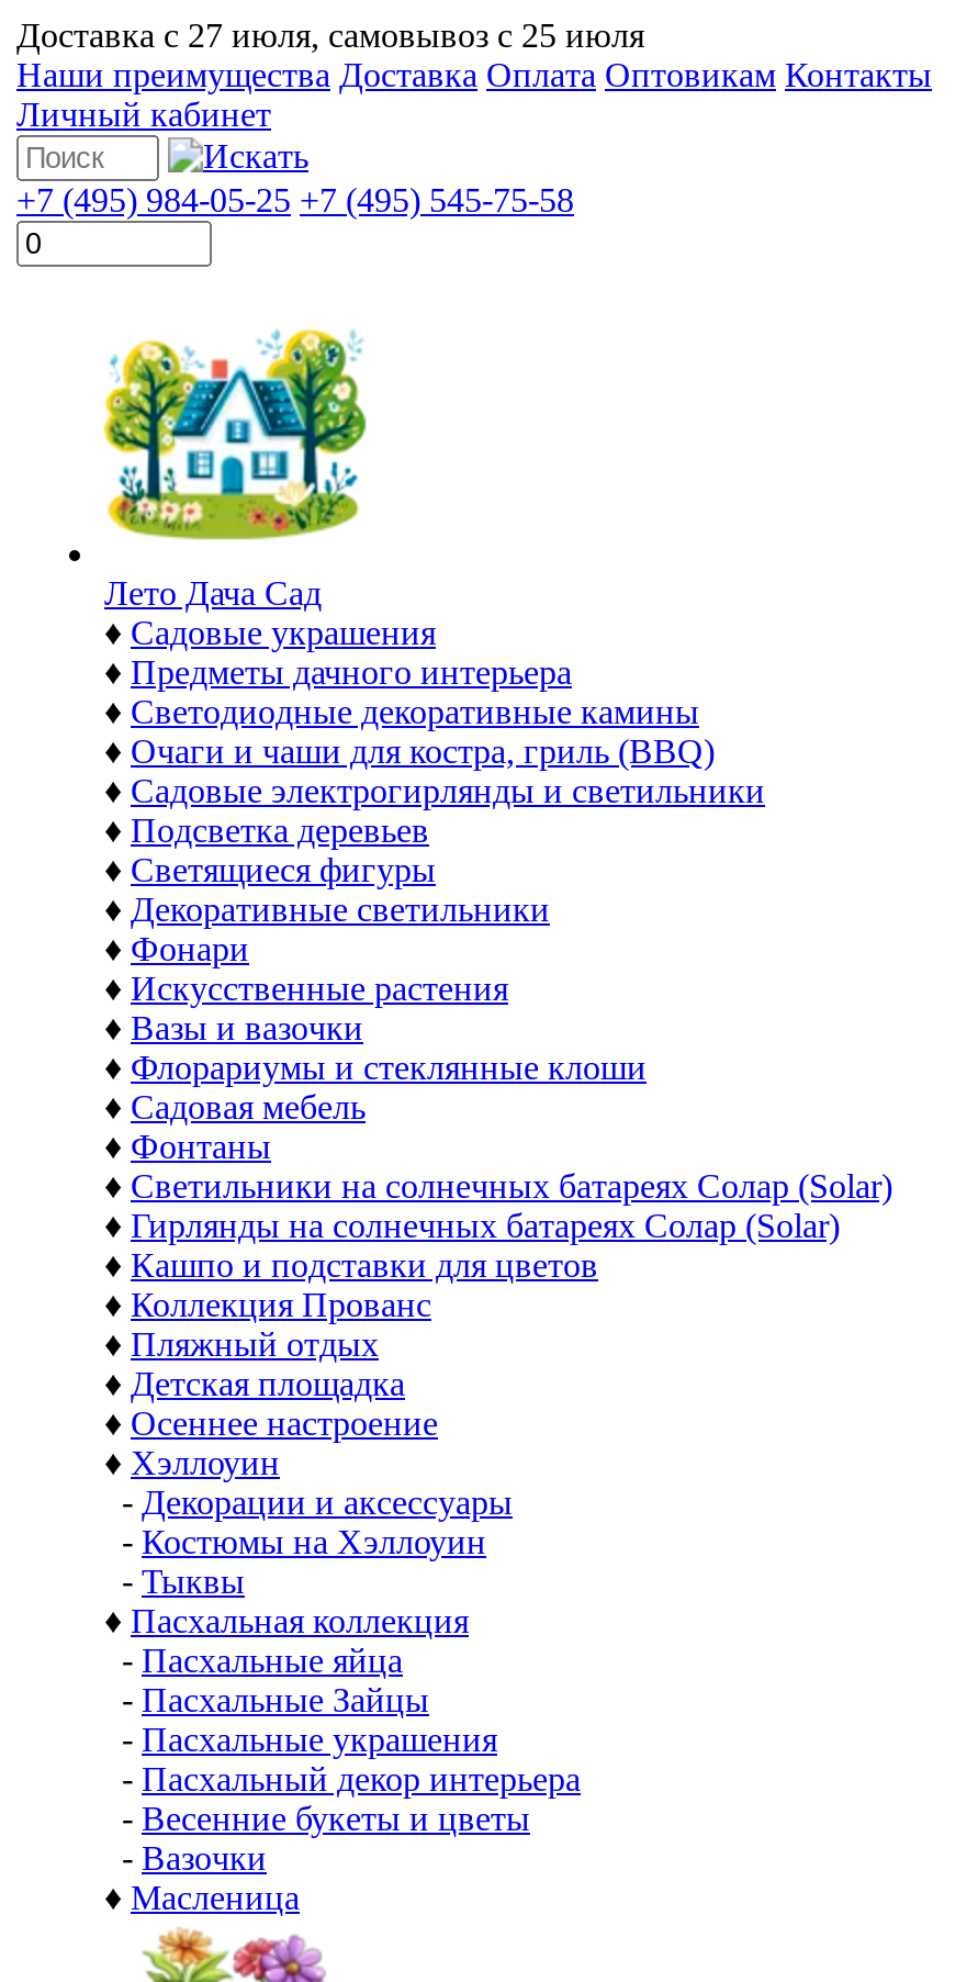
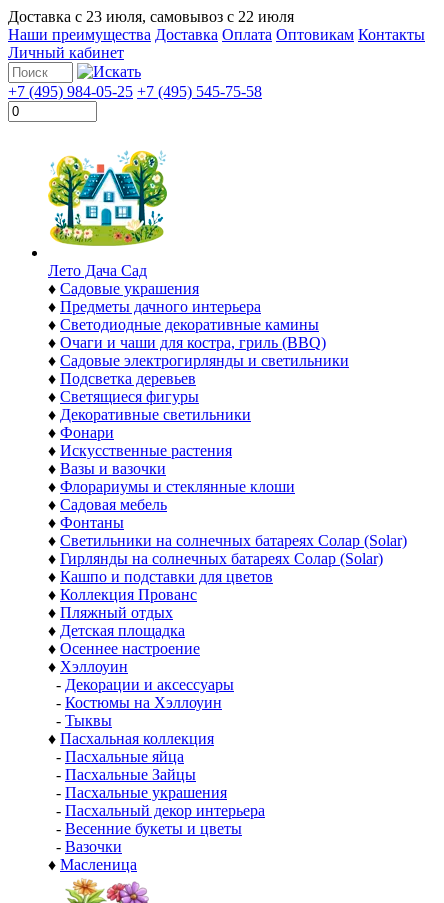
- Доставка с 27 июля, самовывоз с 25 июля
+ Доставка с 23 июля, самовывоз с 22 июля
